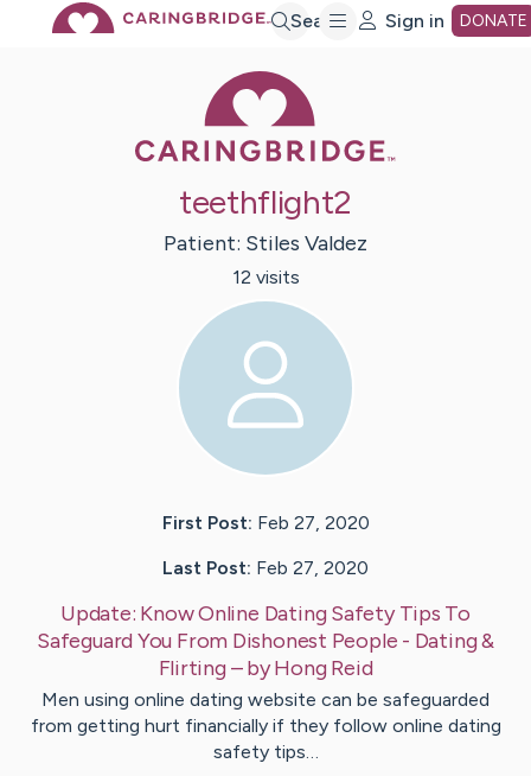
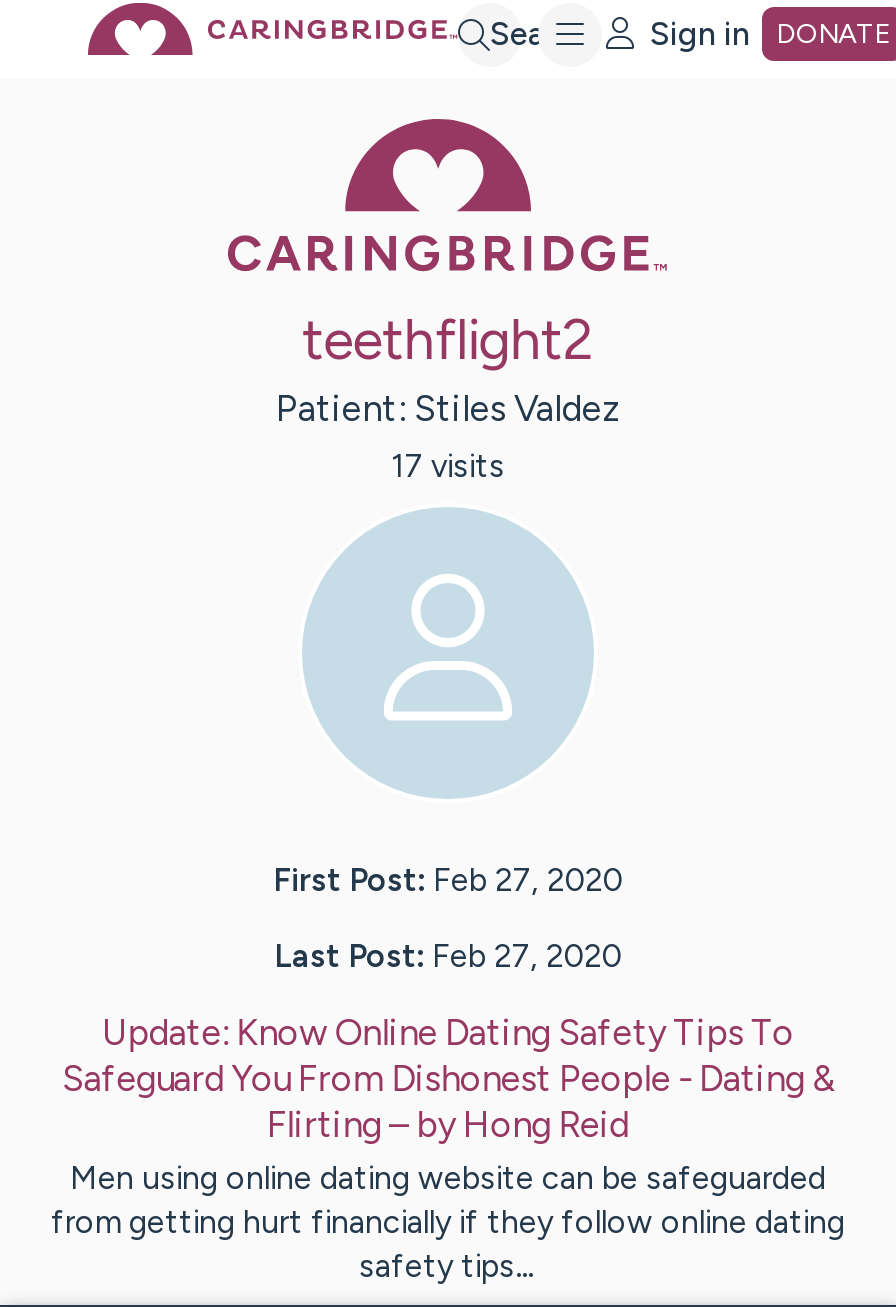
- 12 visits
+ 17 visits
